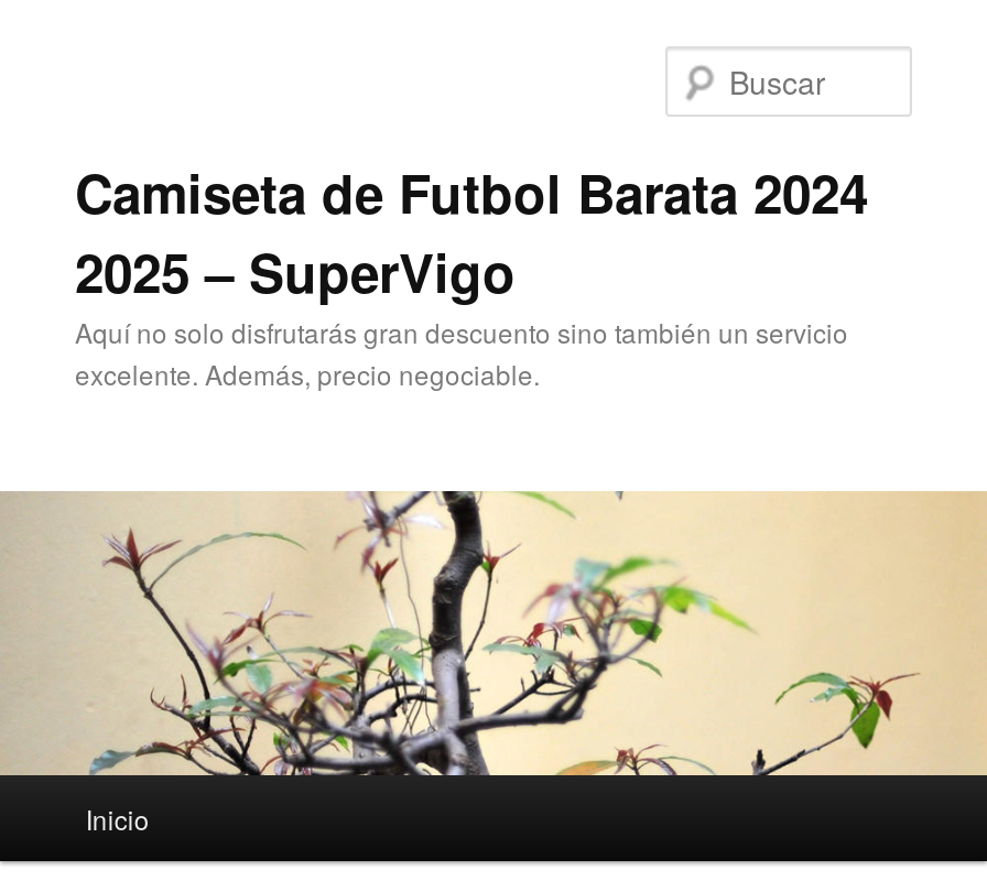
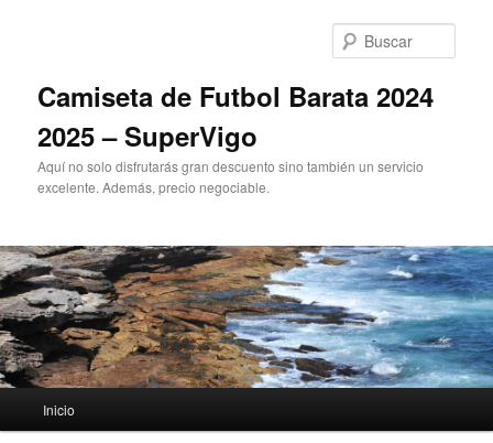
- [image]
+ [image]
